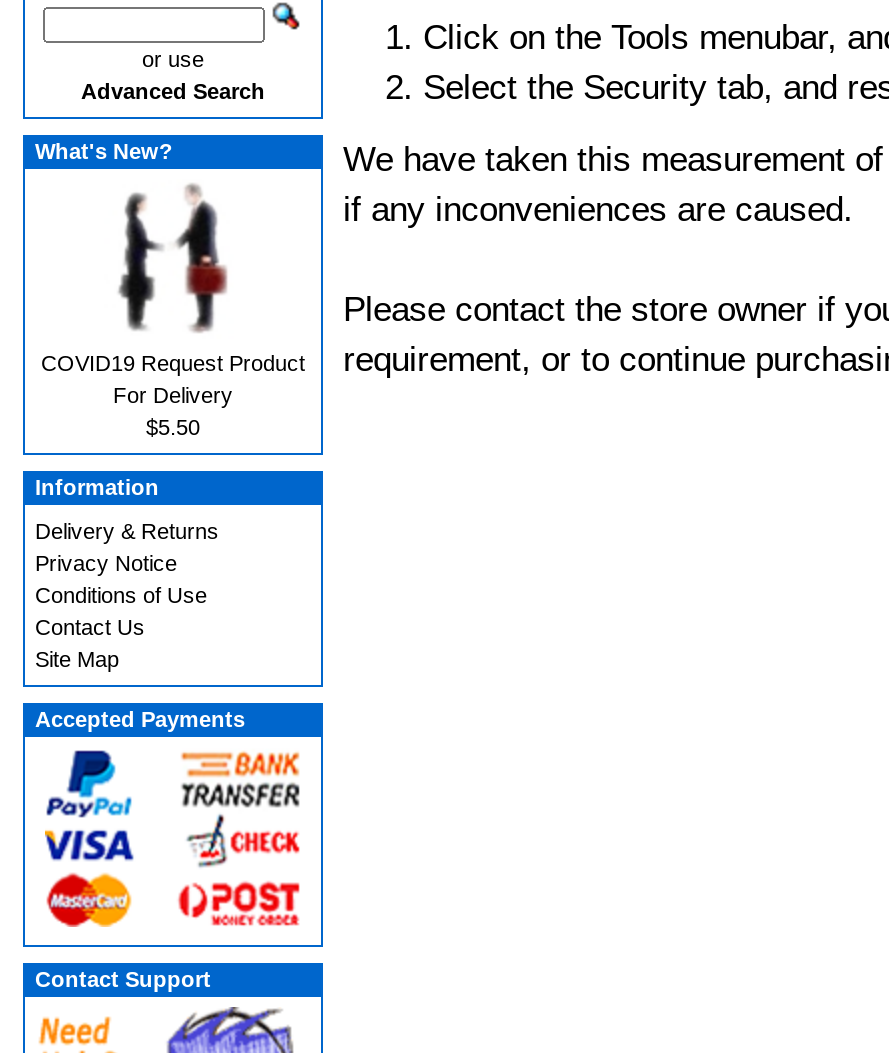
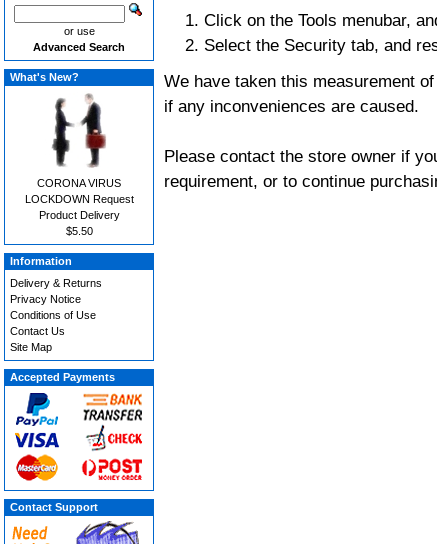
- COVID19 Request Product
- For Delivery
+ CORONA VIRUS
+ LOCKDOWN Request
+ Product Delivery
